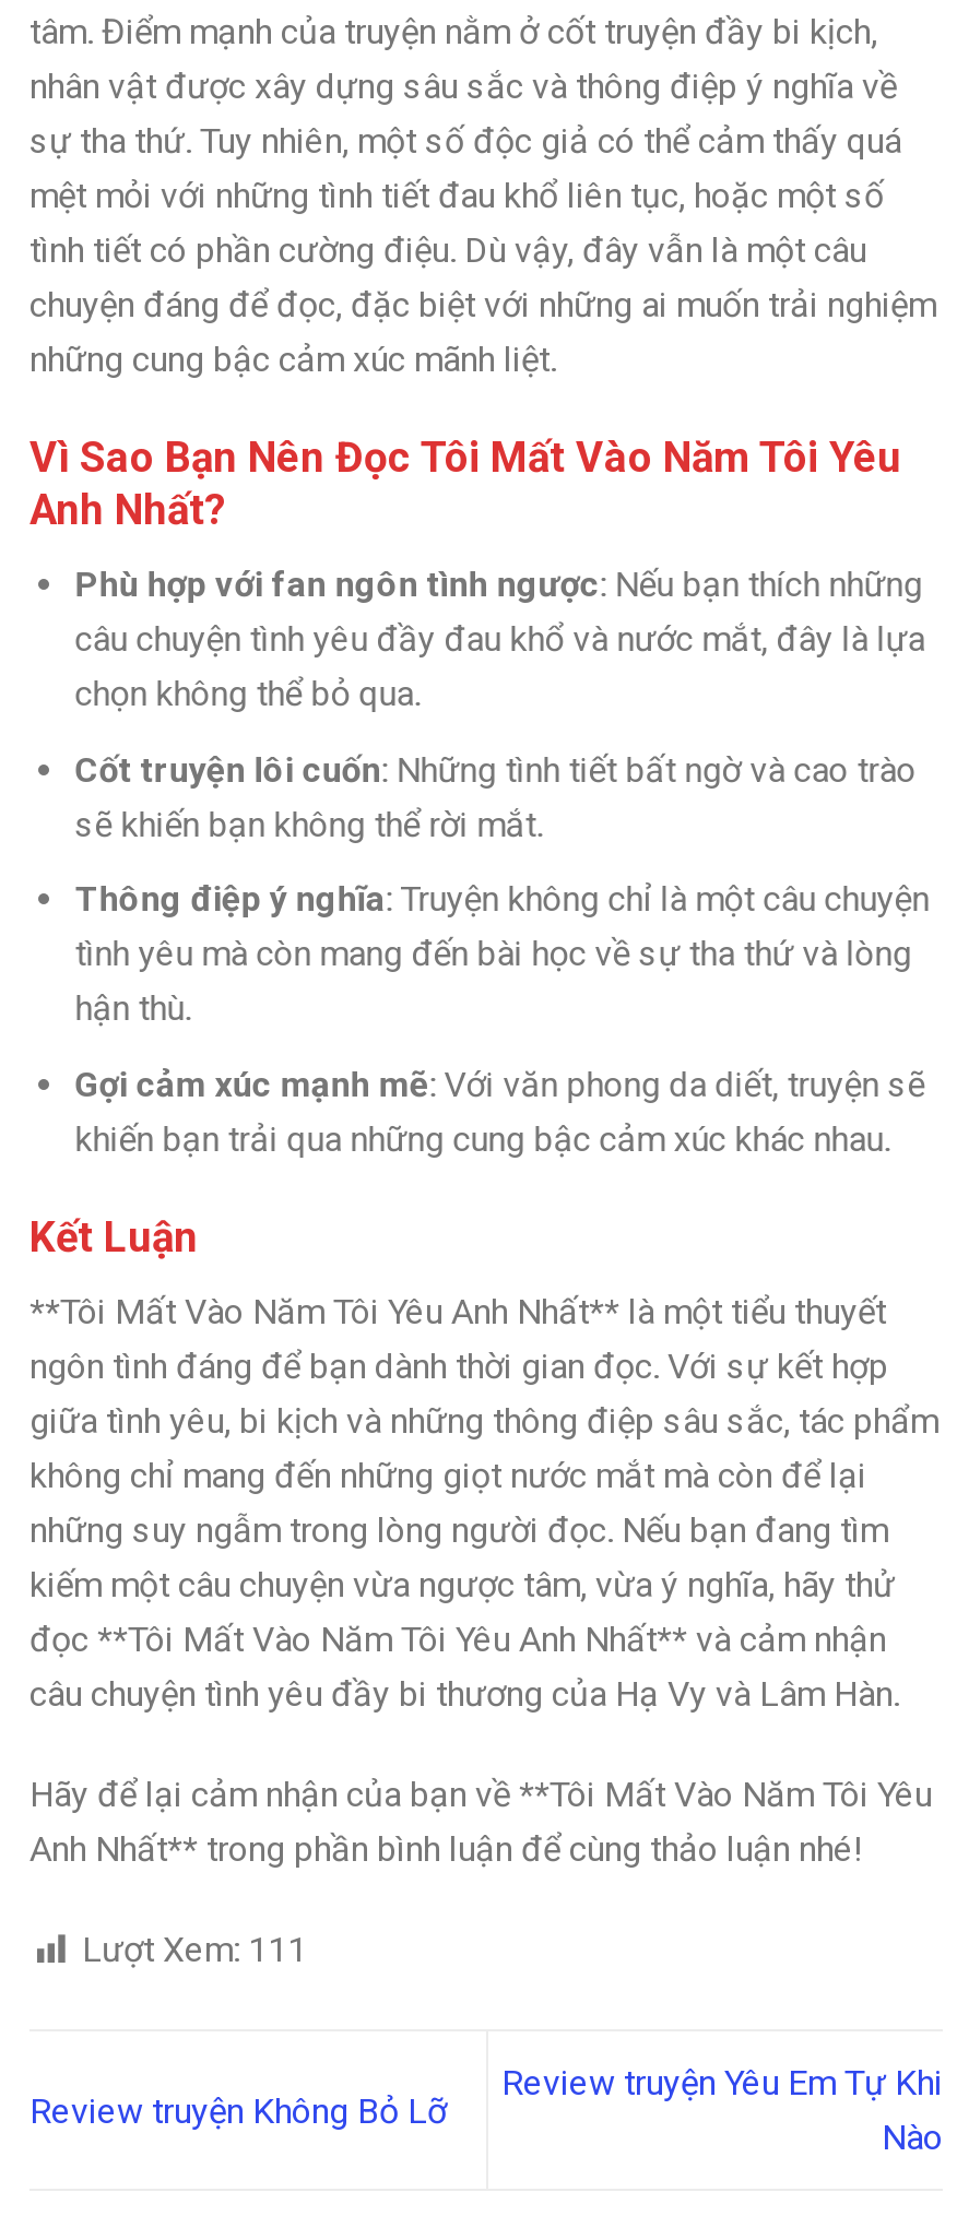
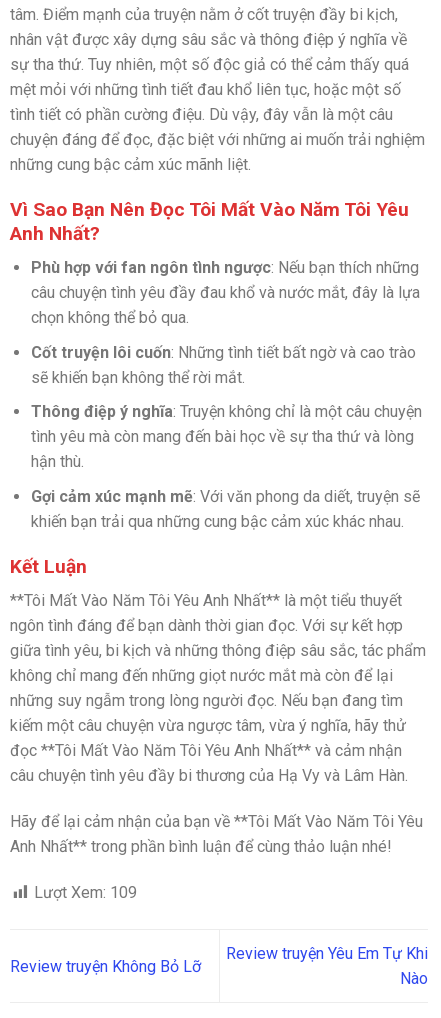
- Lượt Xem: 111
+ Lượt Xem: 109
